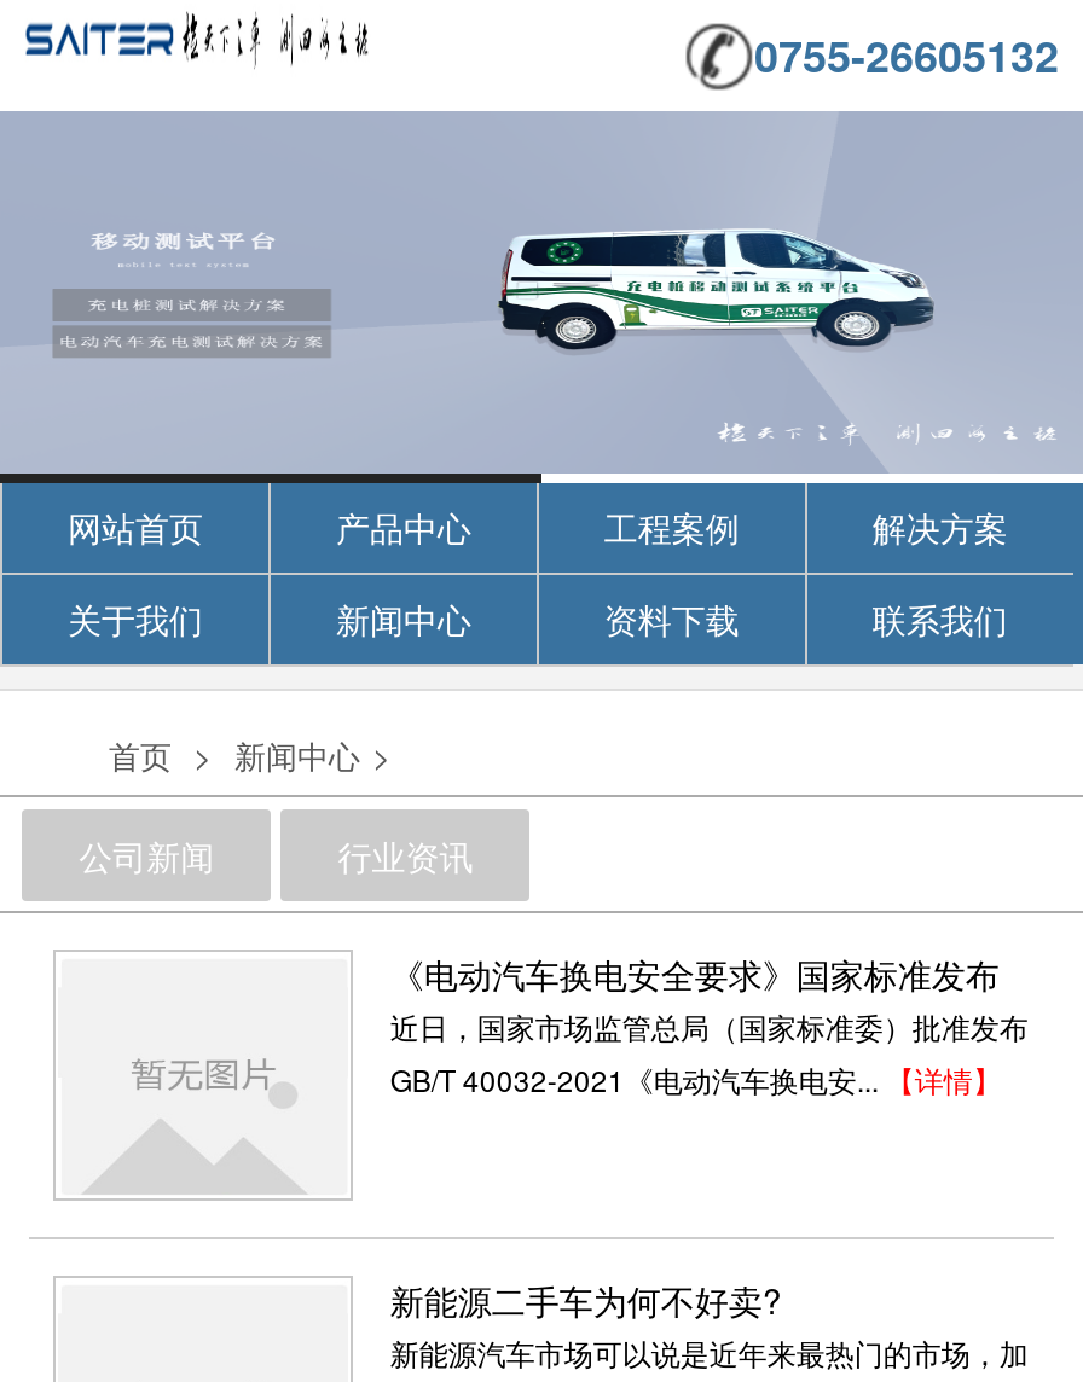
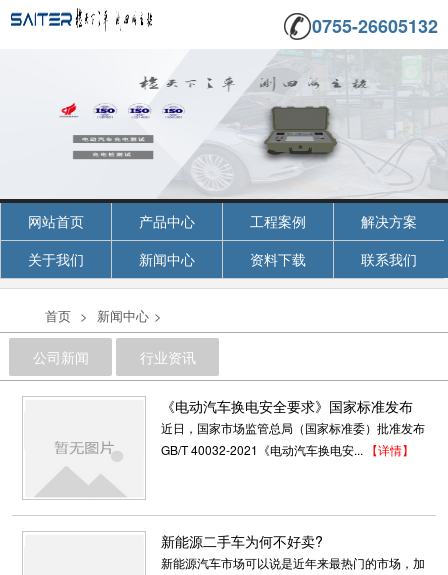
- [image]
+ [image]
